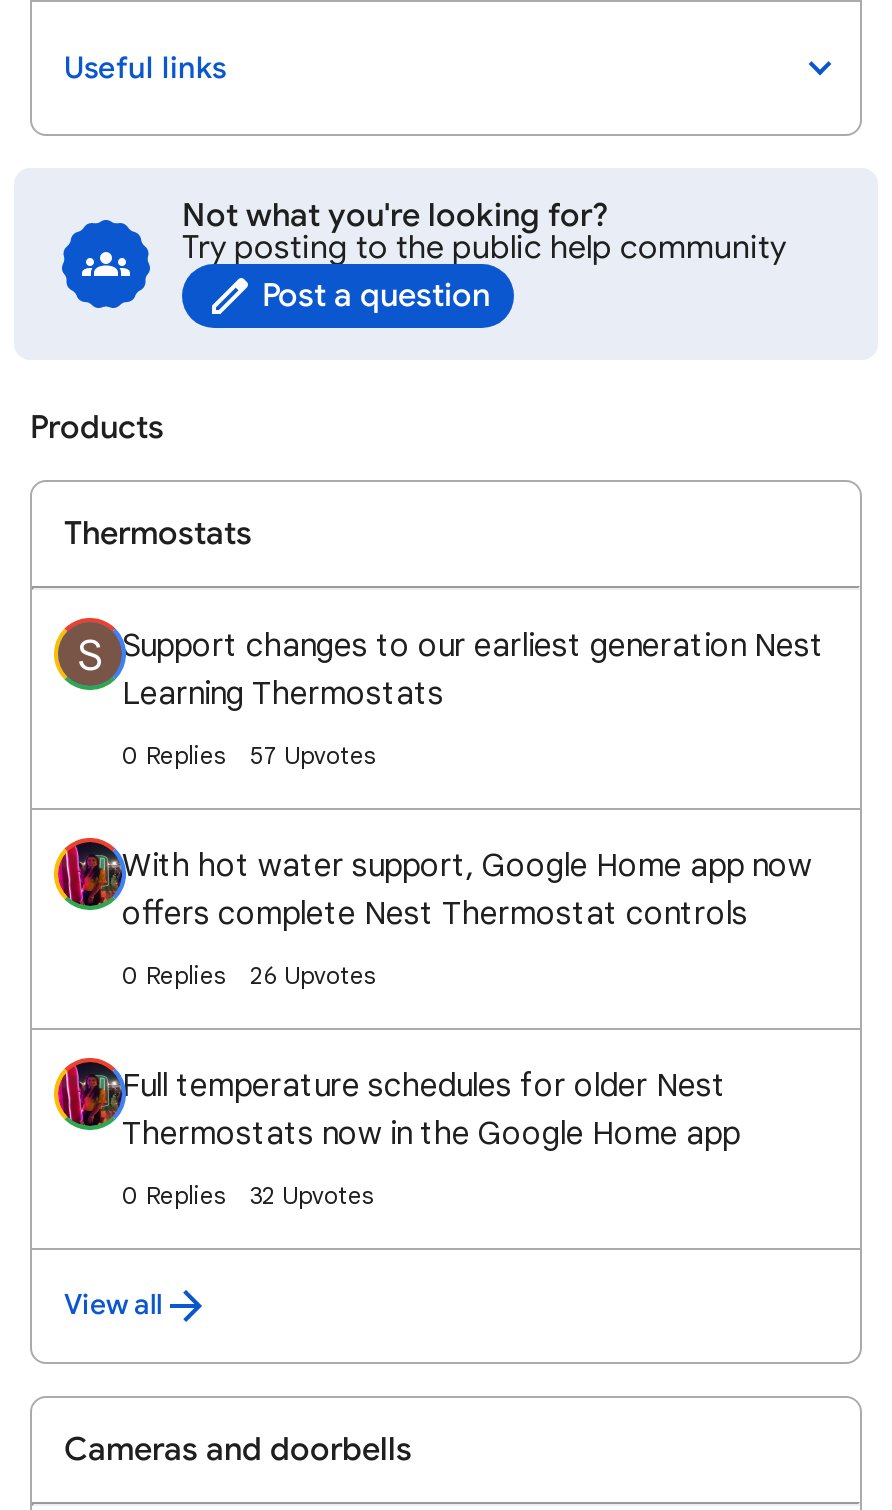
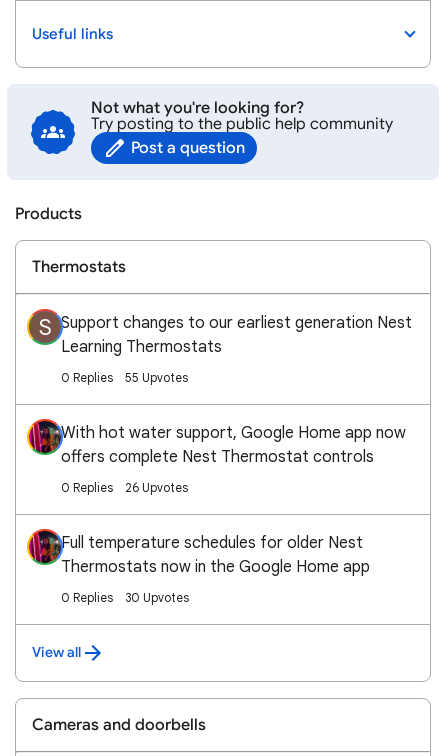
- 57 Upvotes
+ 55 Upvotes

- 32 Upvotes
+ 30 Upvotes
